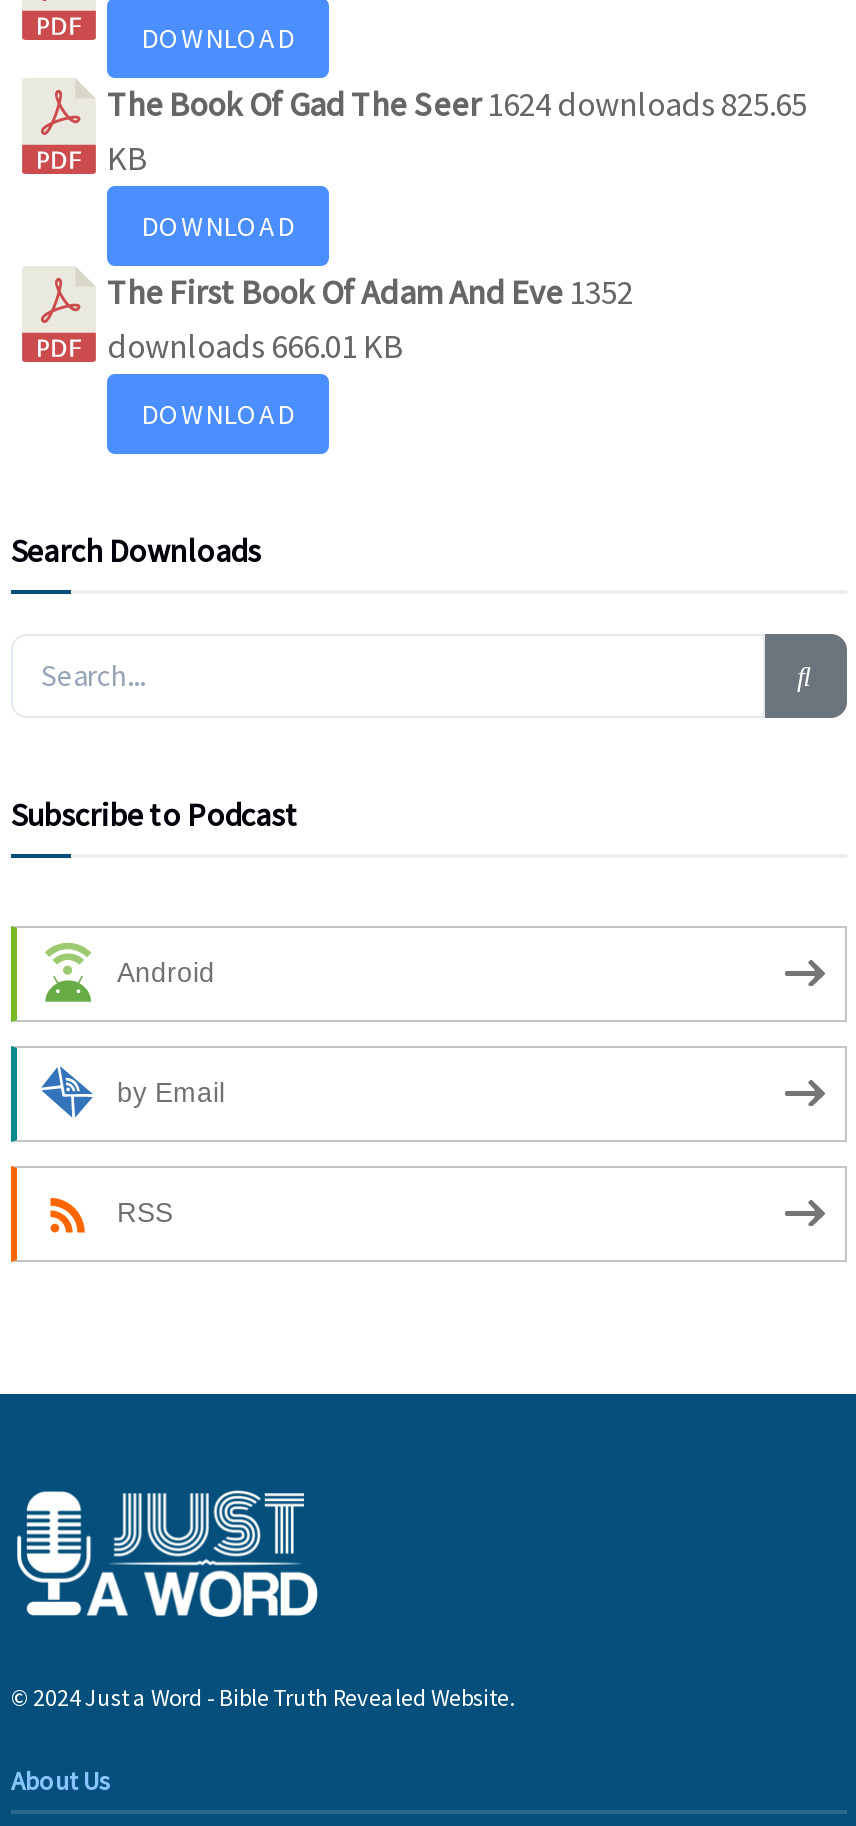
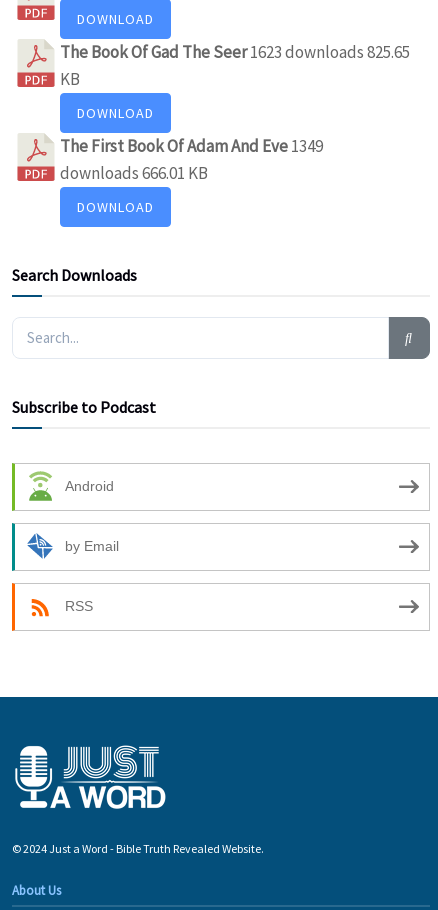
- The Book Of Gad The Seer1624 downloads 825.65
+ The Book Of Gad The Seer1623 downloads 825.65

- The First Book Of Adam And Eve 1352
+ The First Book Of Adam And Eve 1349
